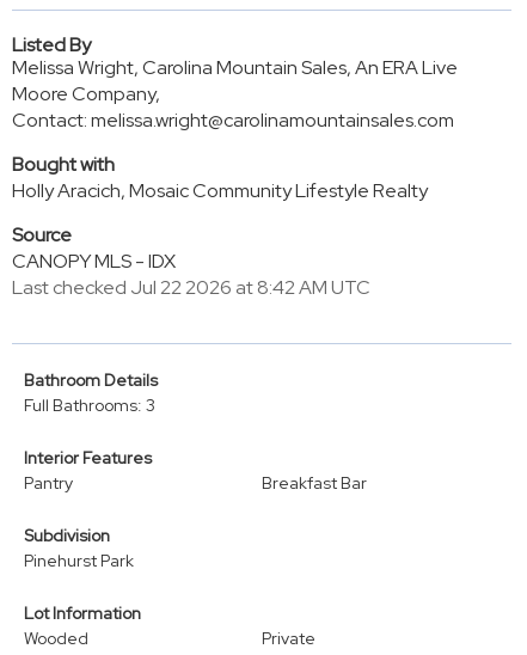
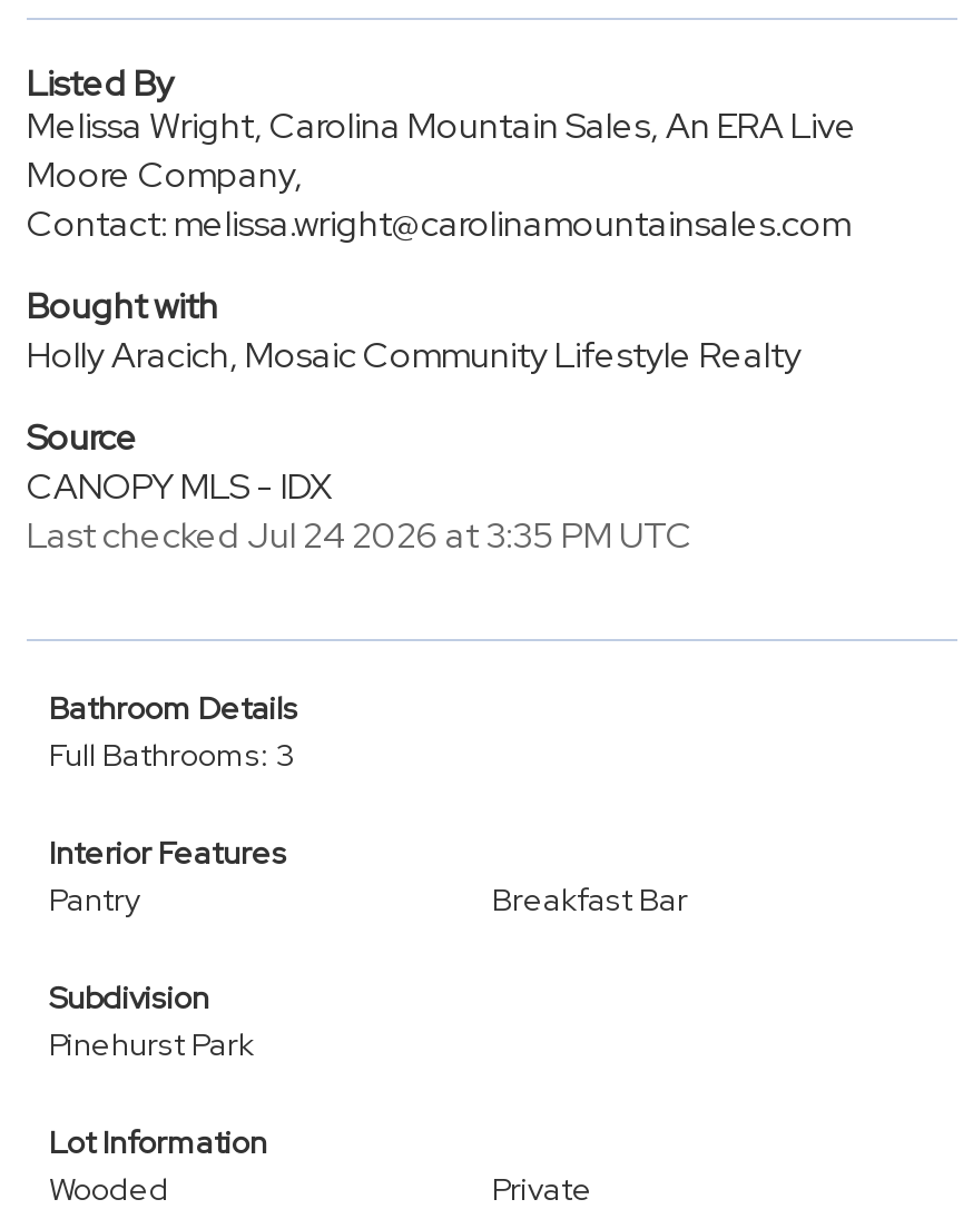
- Last checked Jul 22 2026 at 8:42 AM UTC
+ Last checked Jul 24 2026 at 3:35 PM UTC
